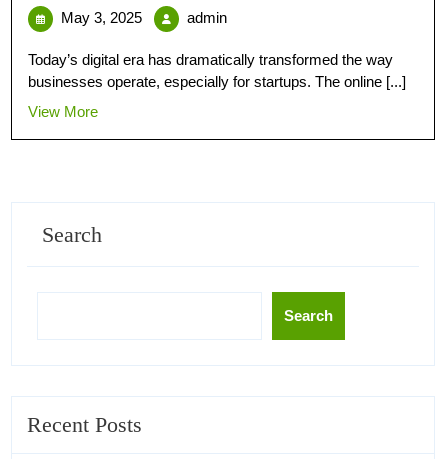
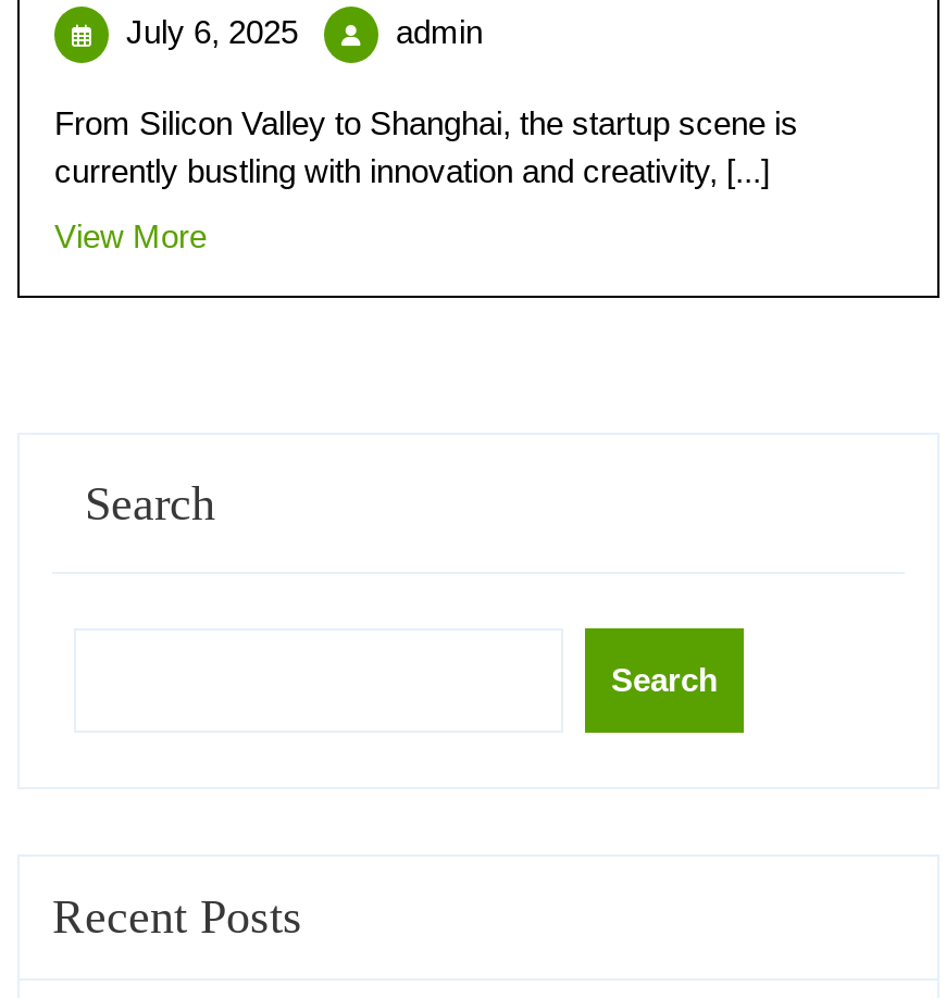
- May 3, 2025
+ July 6, 2025

- Today’s digital era has dramatically transformed the way
- businesses operate, especially for startups. The online [...]
+ From Silicon Valley to Shanghai, the startup scene is
+ currently bustling with innovation and creativity, [...]
